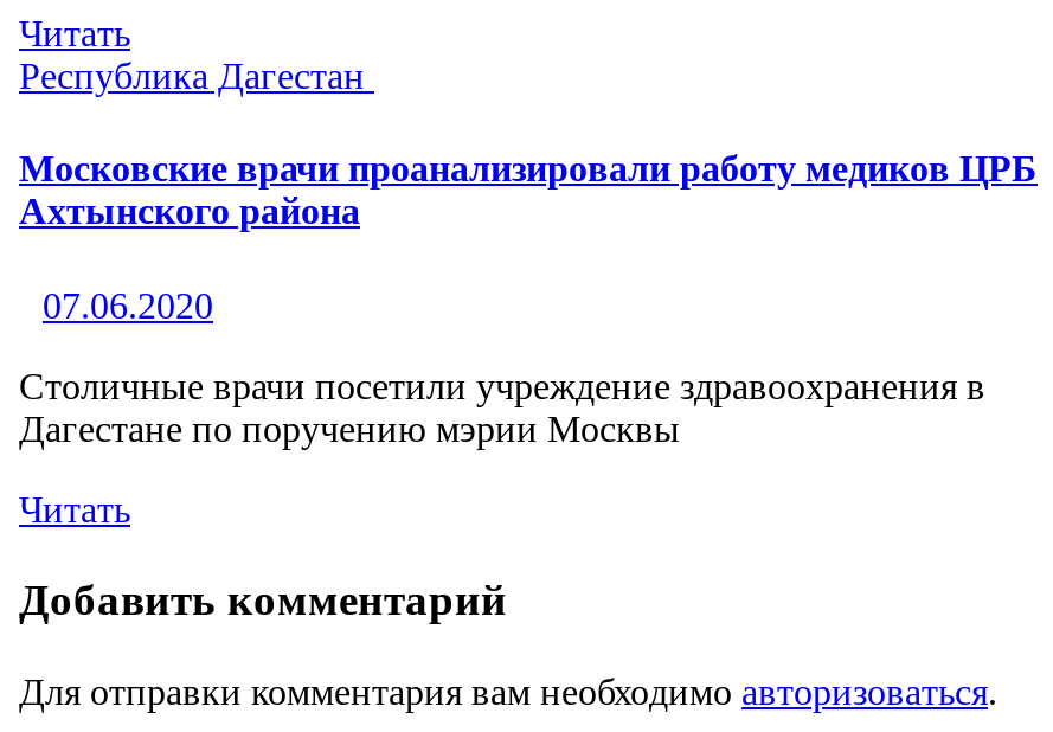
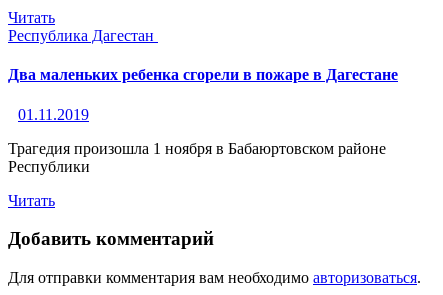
- Московские врачи проанализировали работу медиков ЦРБ
- Ахтынского района
+ Два маленьких ребенка сгорели в пожаре в Дагестане

- 07.06.2020
+ 01.11.2019

- Столичные врачи посетили учреждение здравоохранения в
- Дагестане по поручению мэрии Москвы
+ Трагедия произошла 1 ноября в Бабаюртовском районе
+ Республики
